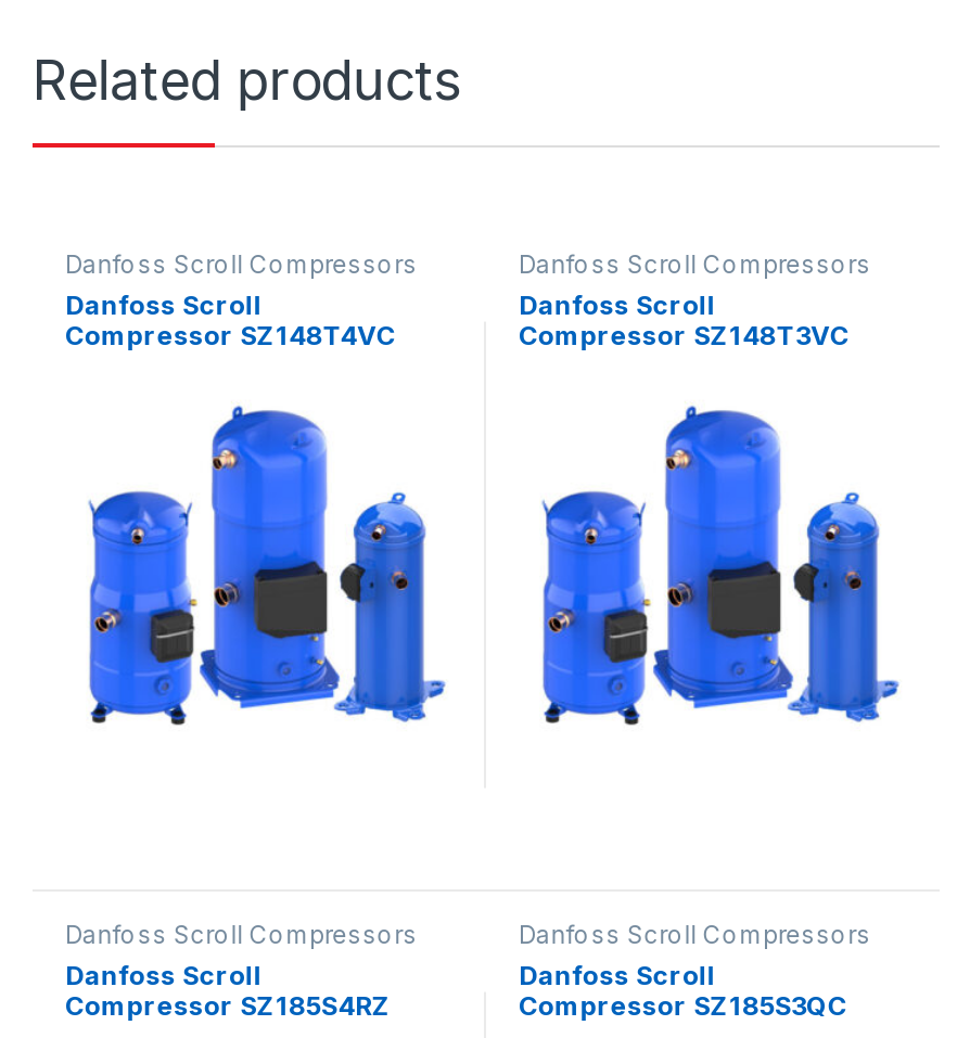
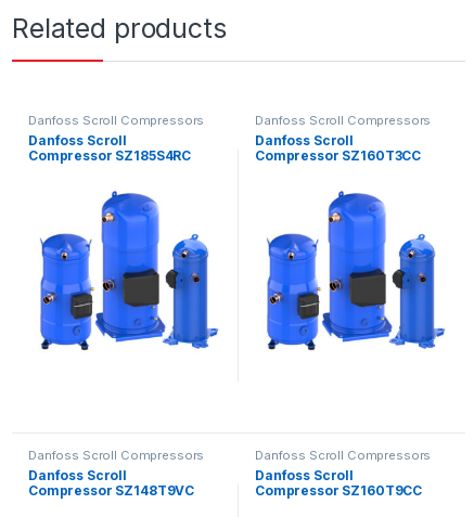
- Compressor SZ148T4VC
+ Compressor SZ185S4RC

- Compressor SZ148T3VC
+ Compressor SZ160T3CC

- Compressor SZ185S4RZ
+ Compressor SZ148T9VC

- Compressor SZ185S3QC
+ Compressor SZ160T9CC
